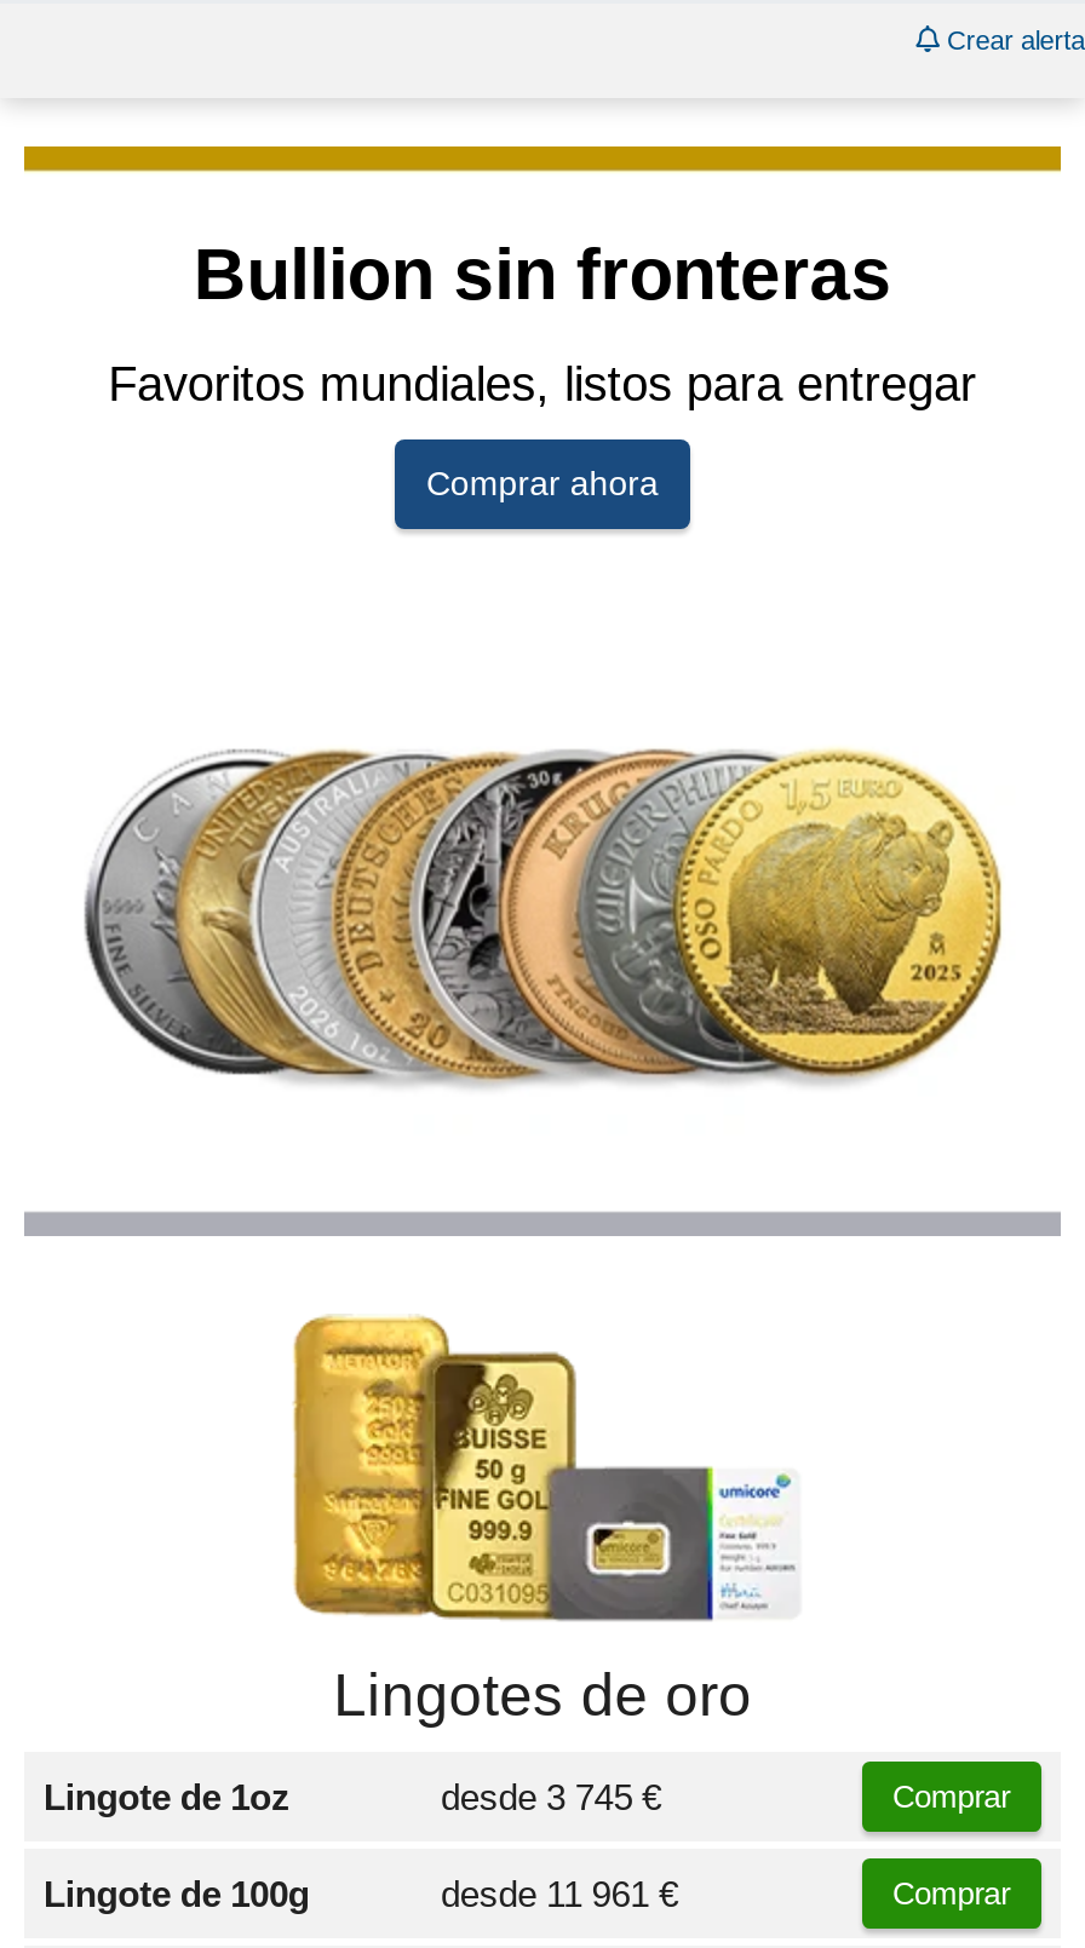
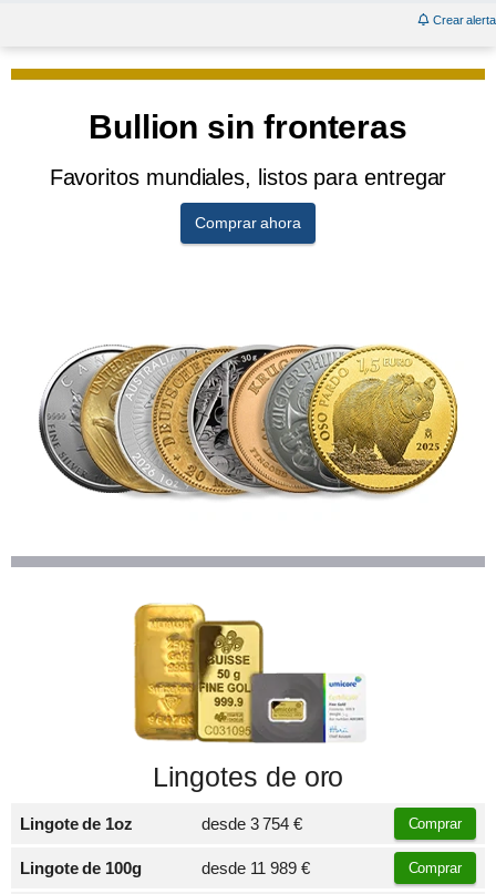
- desde 3 745 €
+ desde 3 754 €

- desde 11 961 €
+ desde 11 989 €
